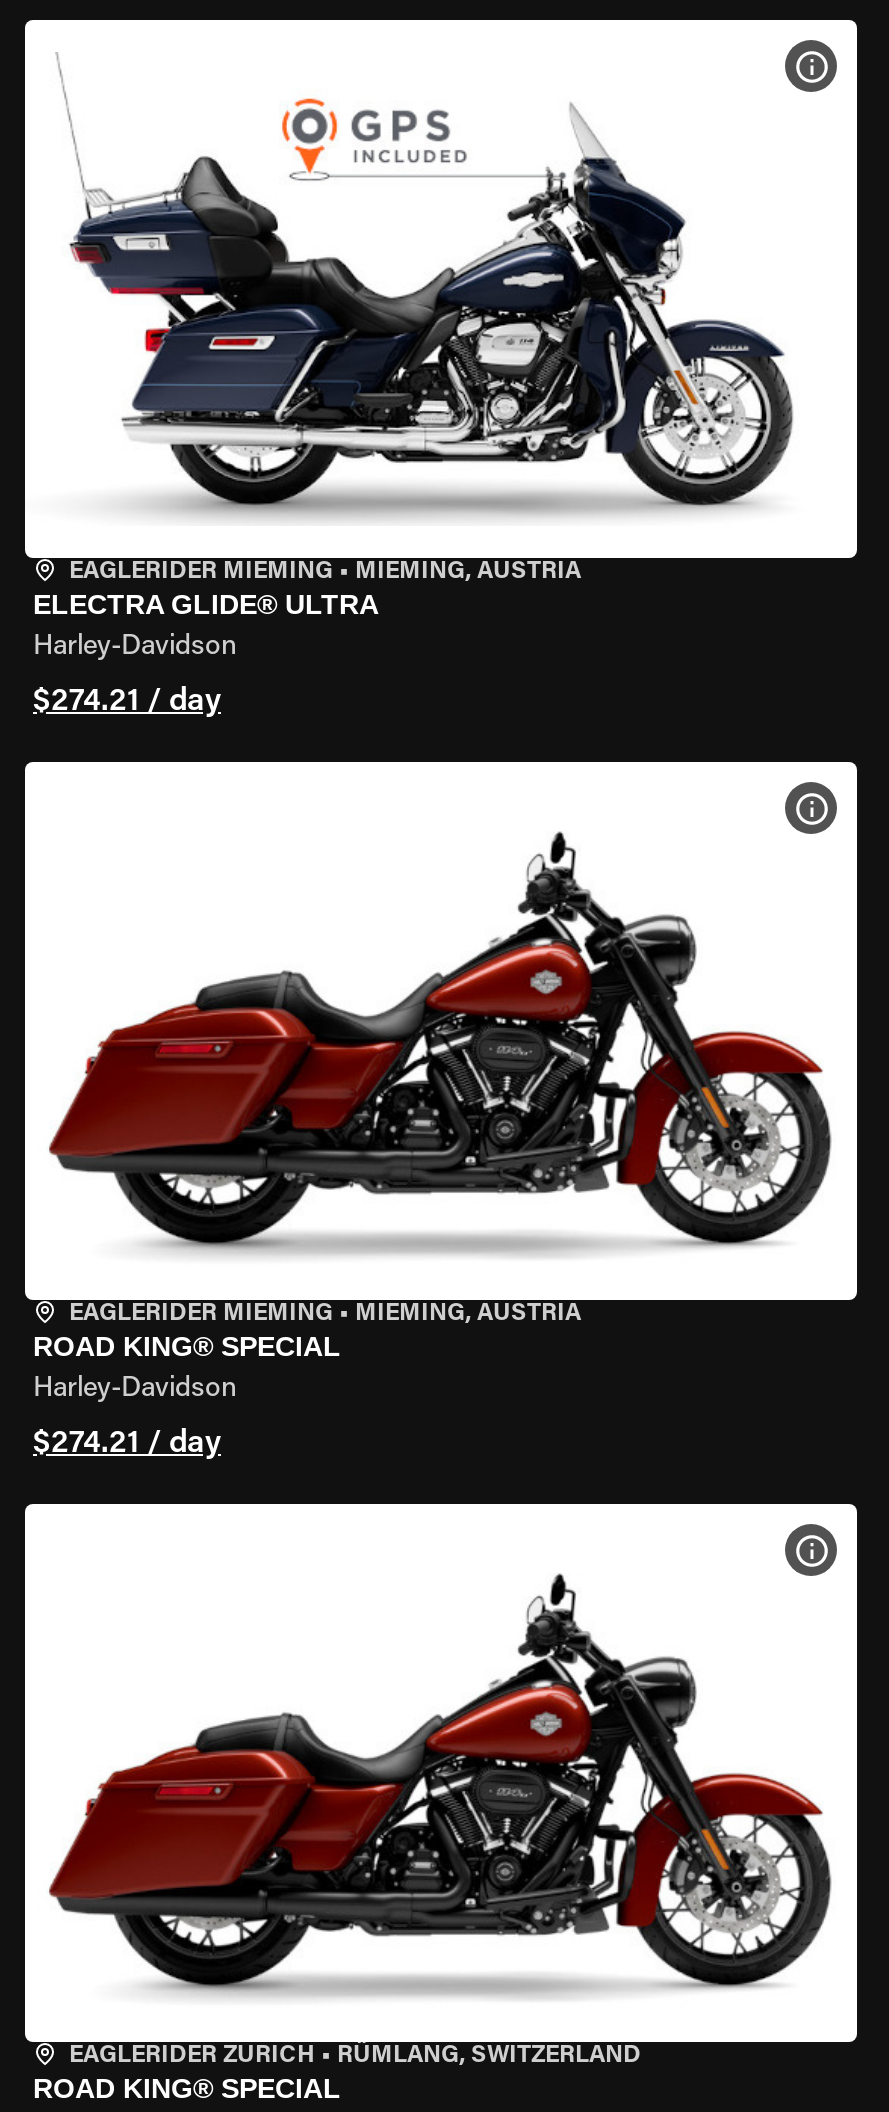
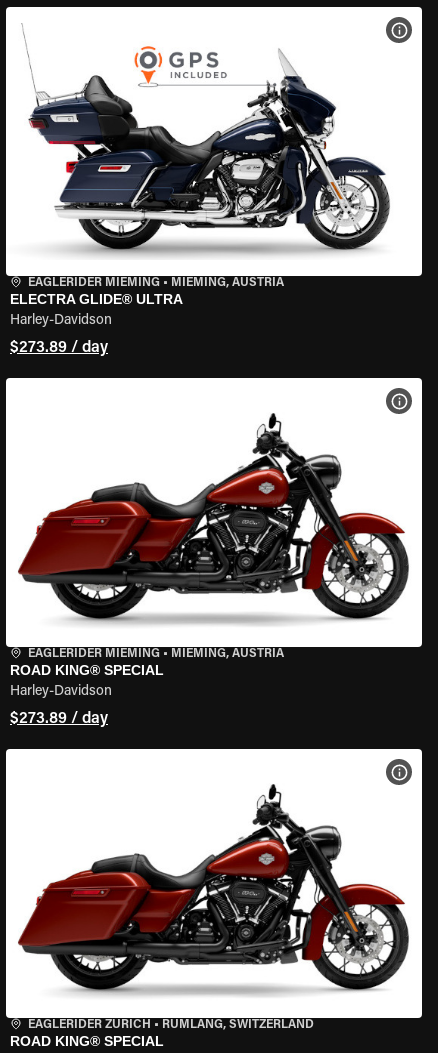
- $274.21 / day
+ $273.89 / day

- $274.21 / day
+ $273.89 / day
